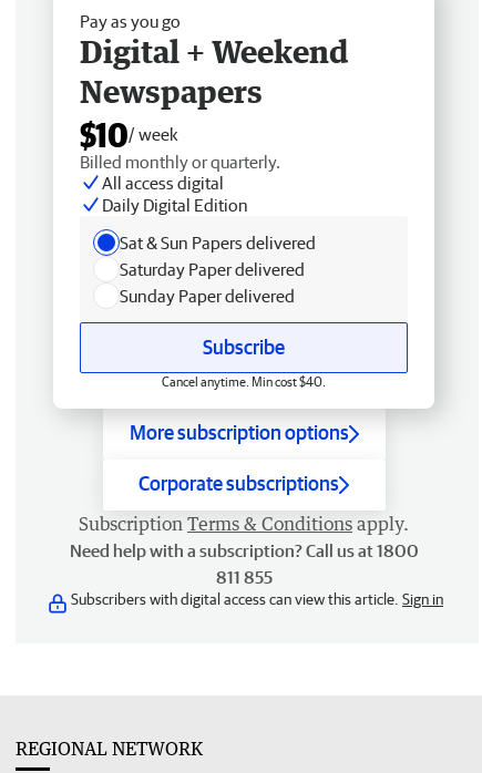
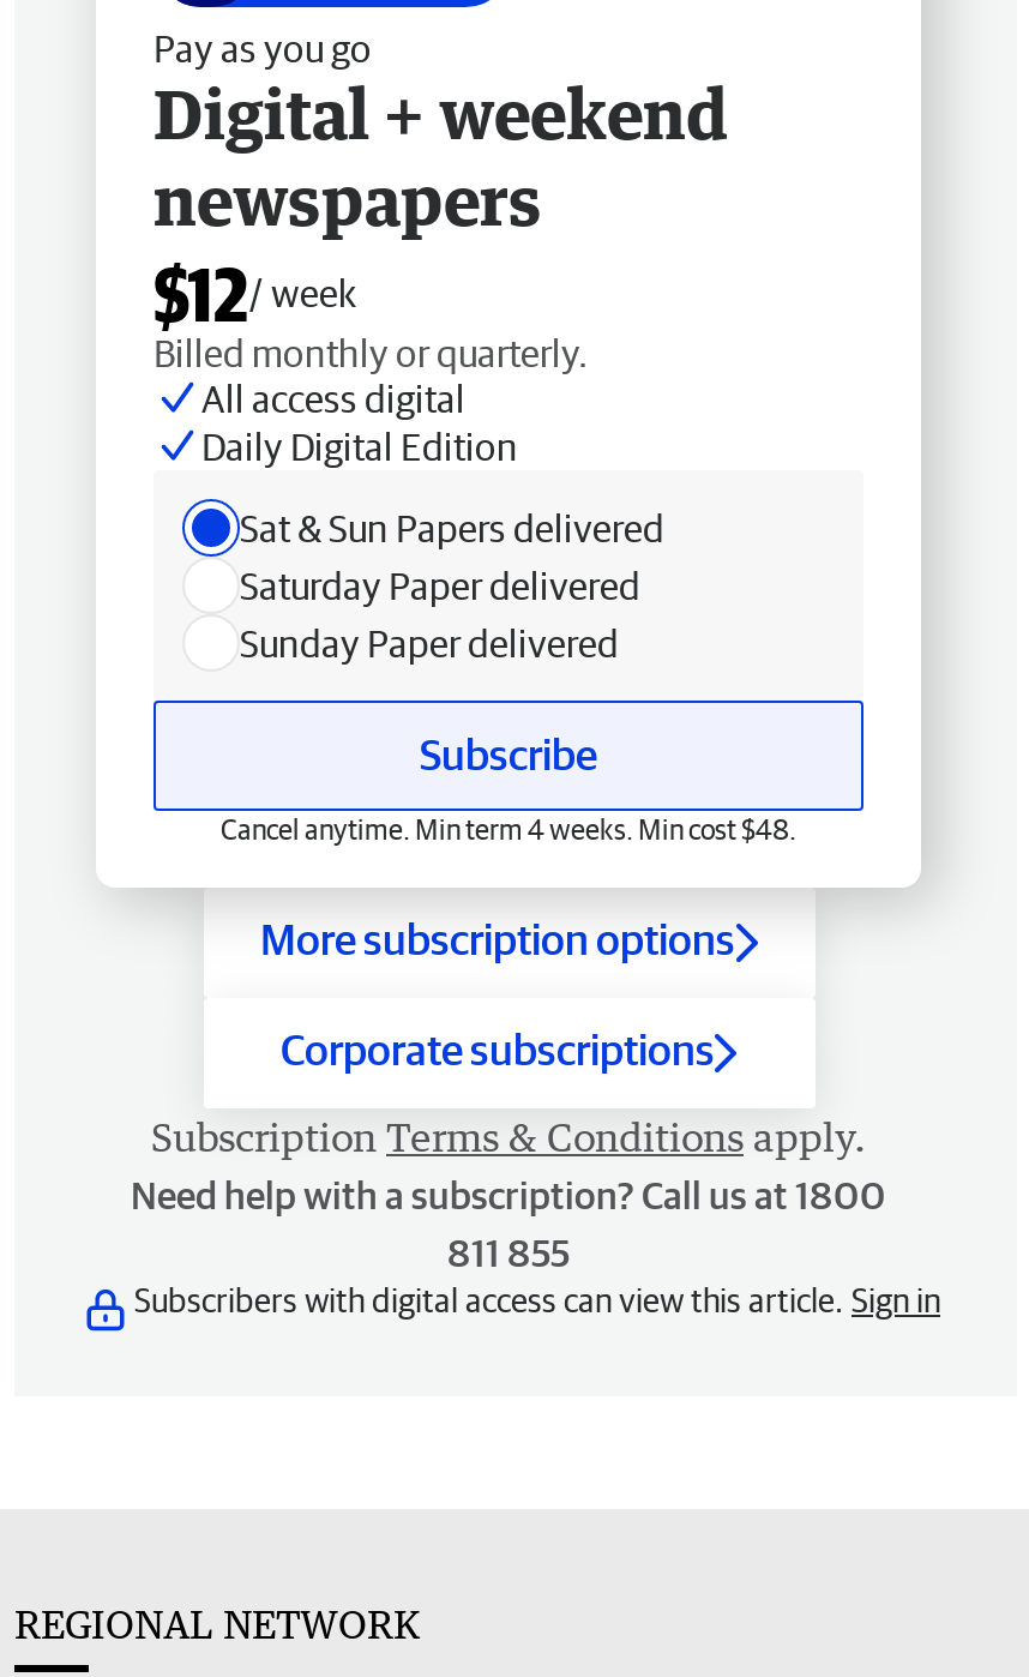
- Digital + Weekend
- Newspapers
- $10/ week
+ Digital + weekend
+ newspapers
+ $12/ week

- Cancel anytime. Min cost $40.
+ Cancel anytime. Min term 4 weeks. Min cost $48.
